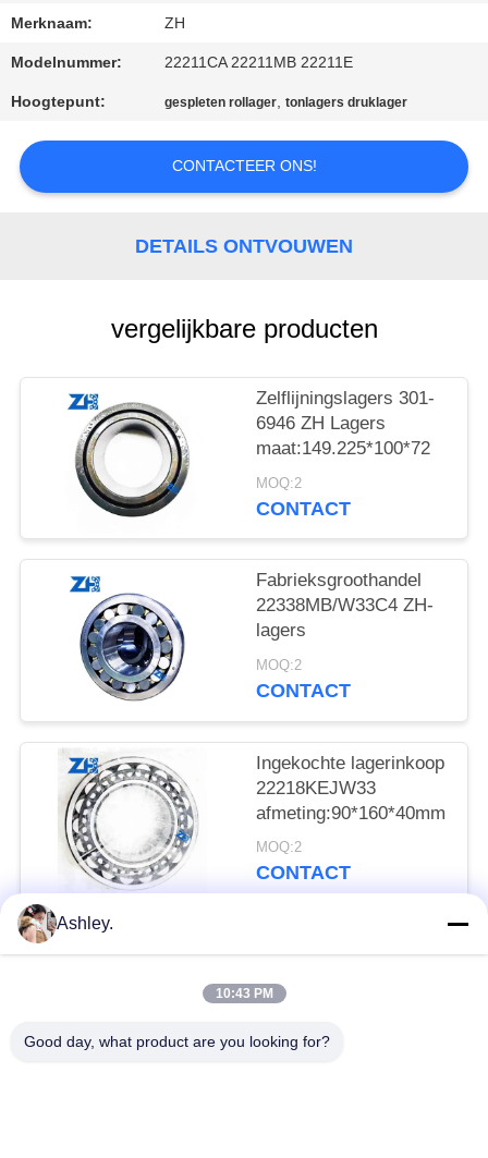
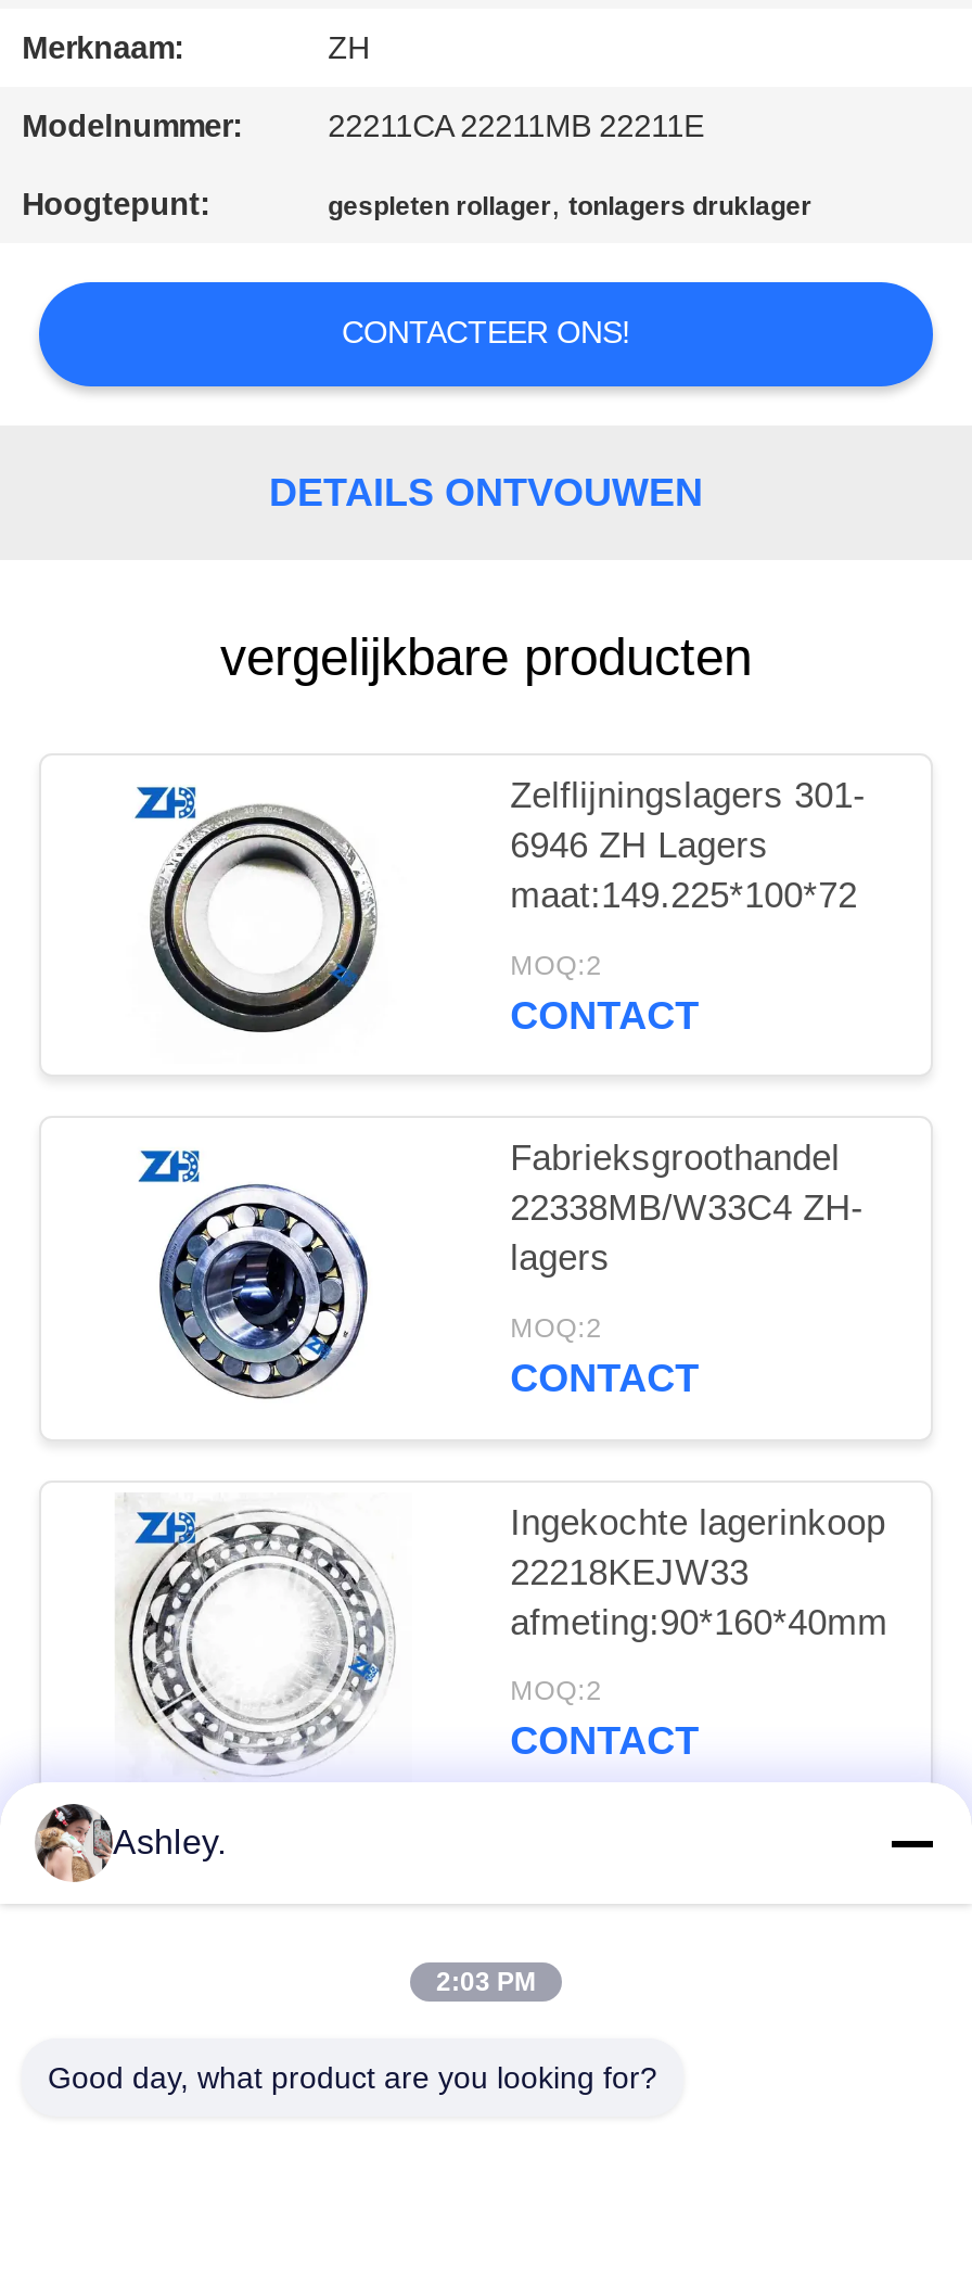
- 10:43 PM
+ 2:03 PM
